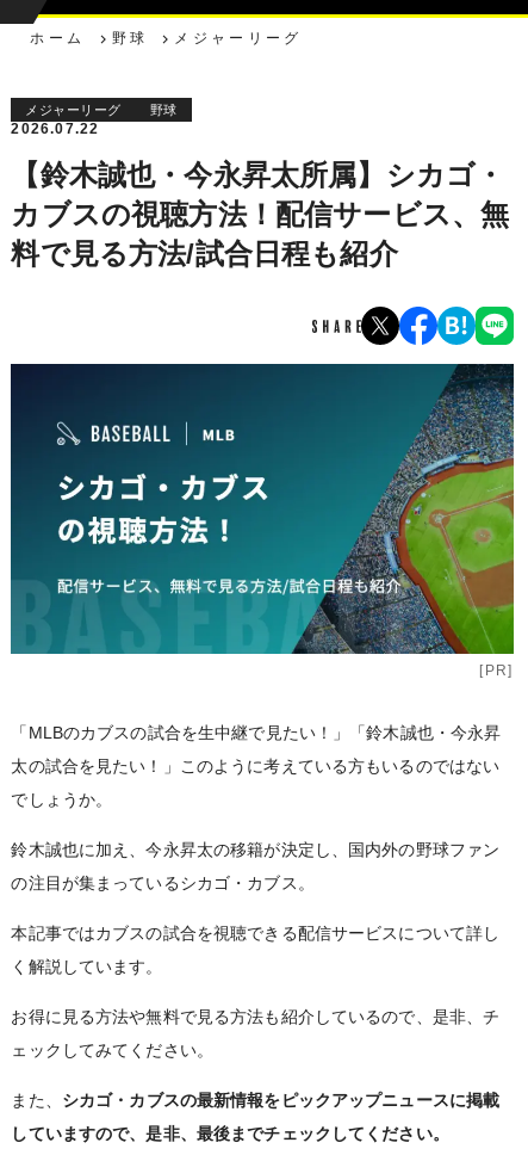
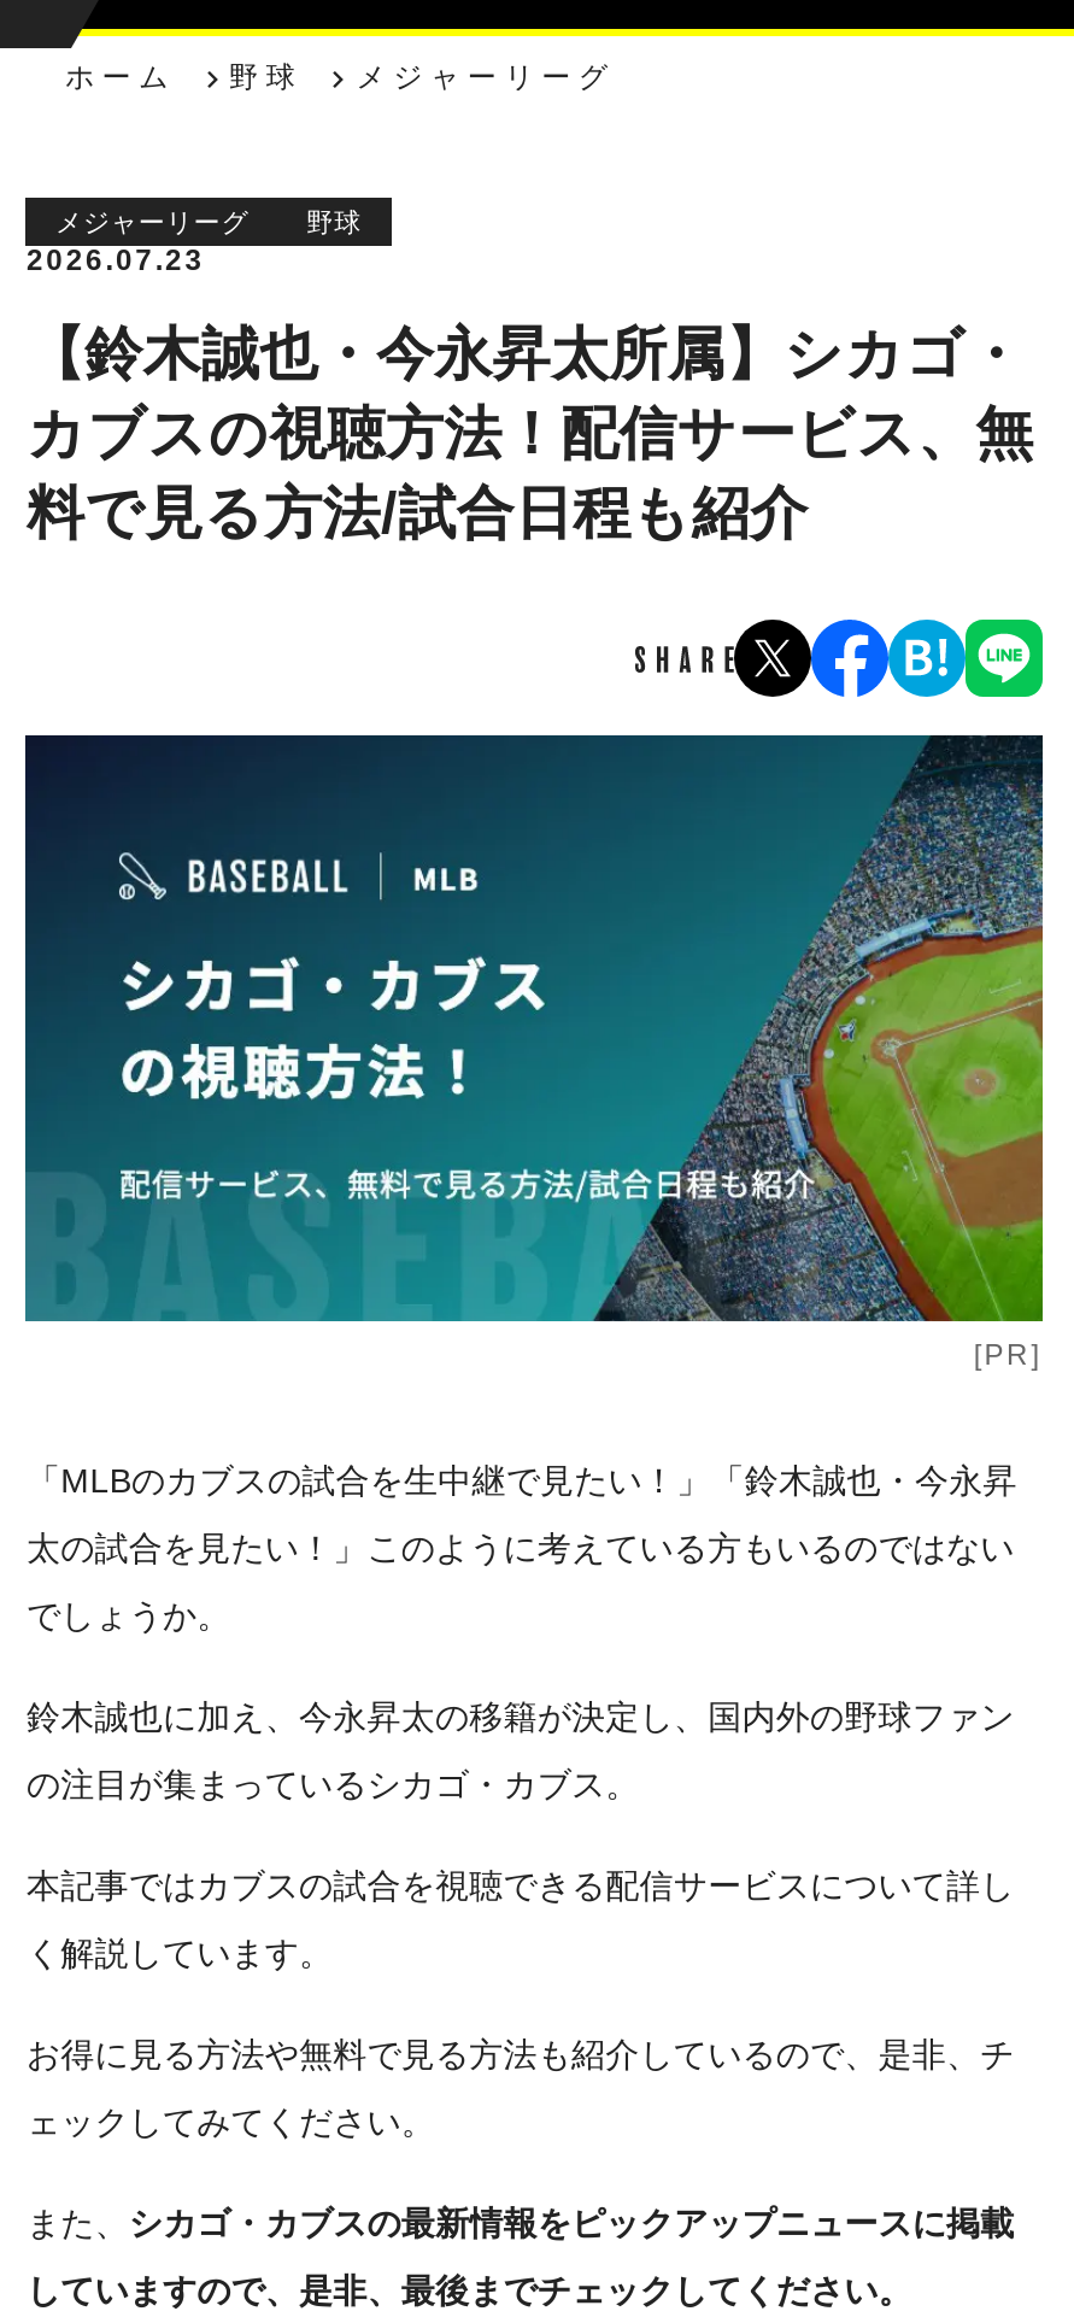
- 2026.07.22
+ 2026.07.23
